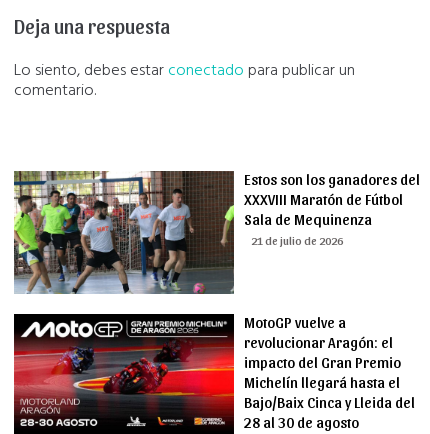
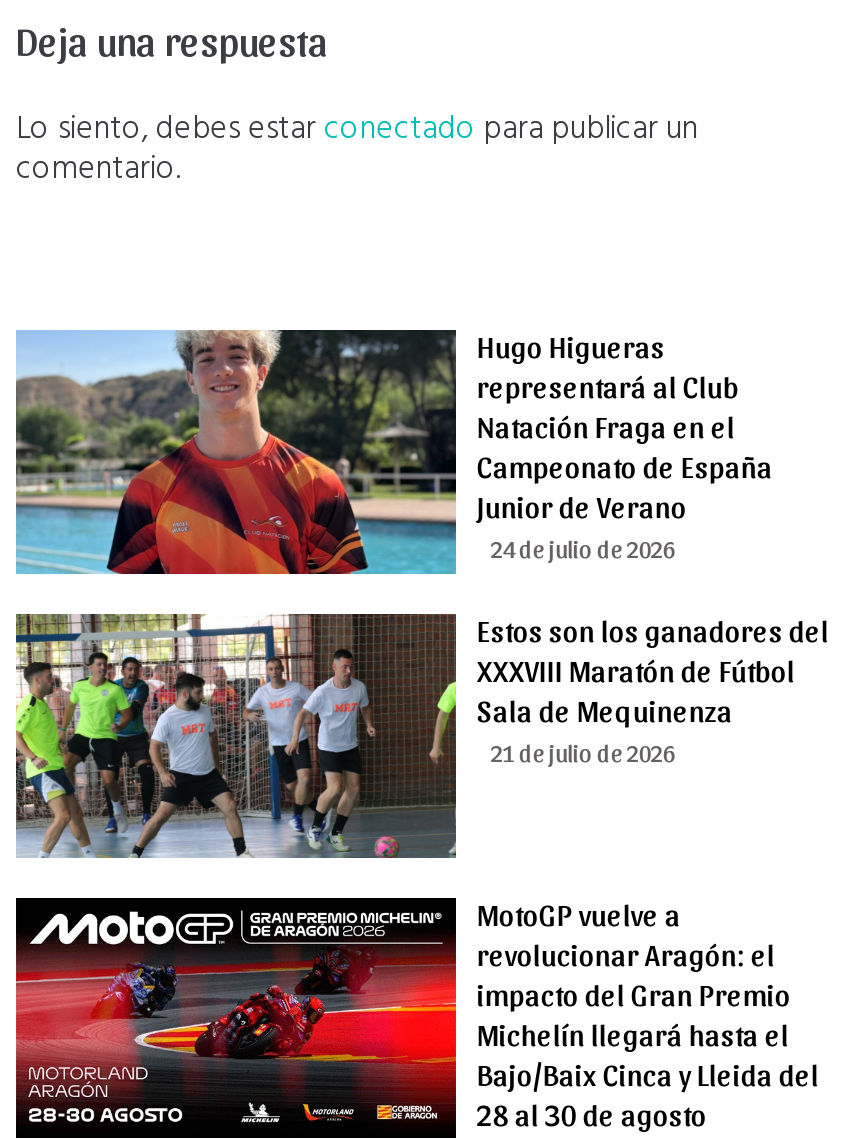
+ [image]
+ Hugo Higueras
+ representará al Club
+ Natación Fraga en el
+ Campeonato de España
+ Junior de Verano
+ 24 de julio de 2026
